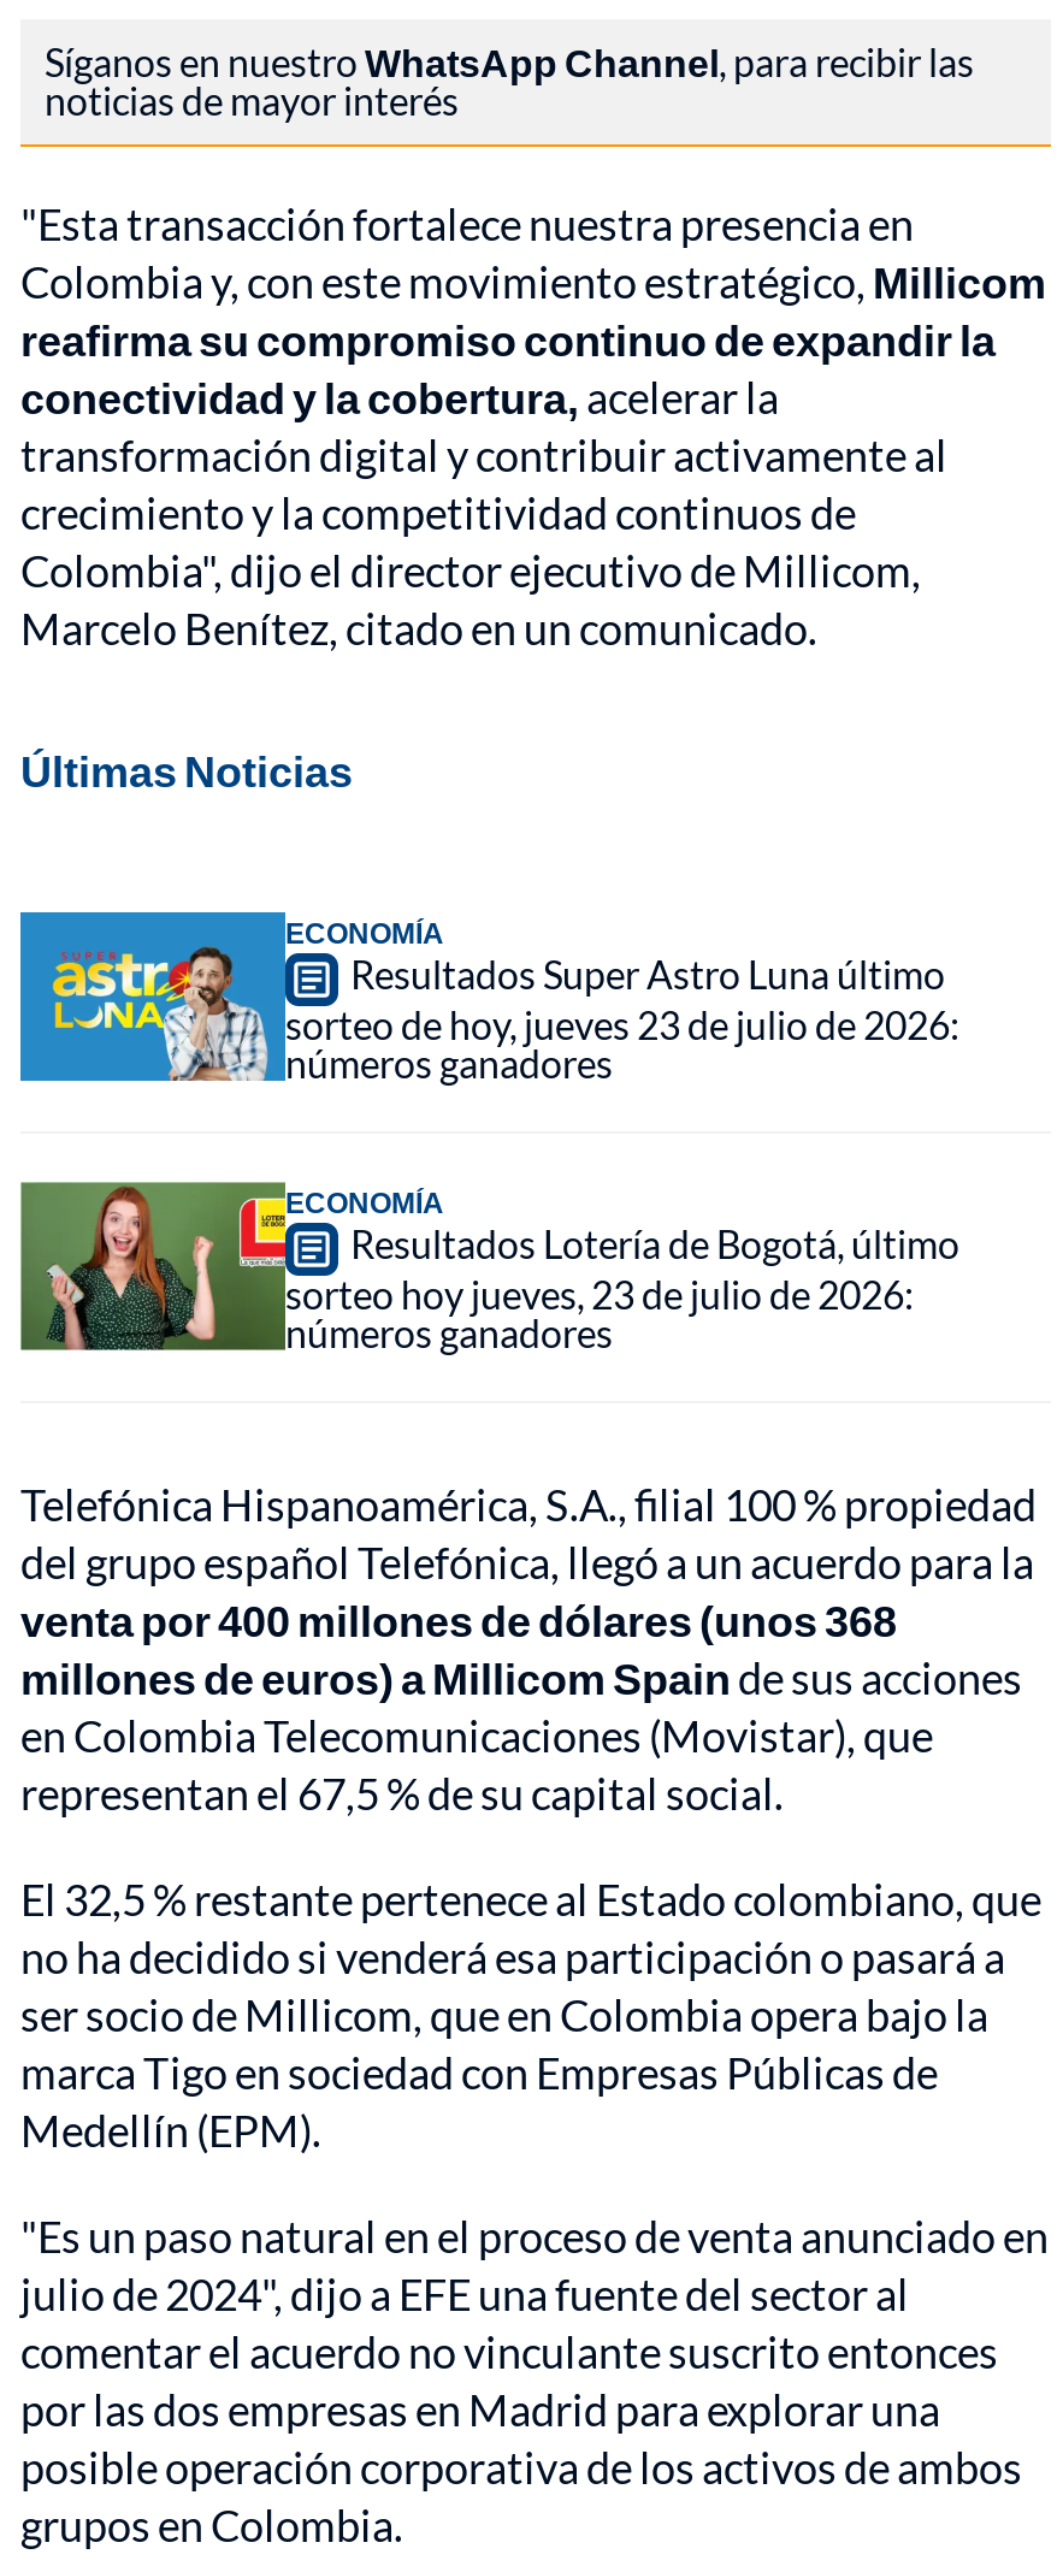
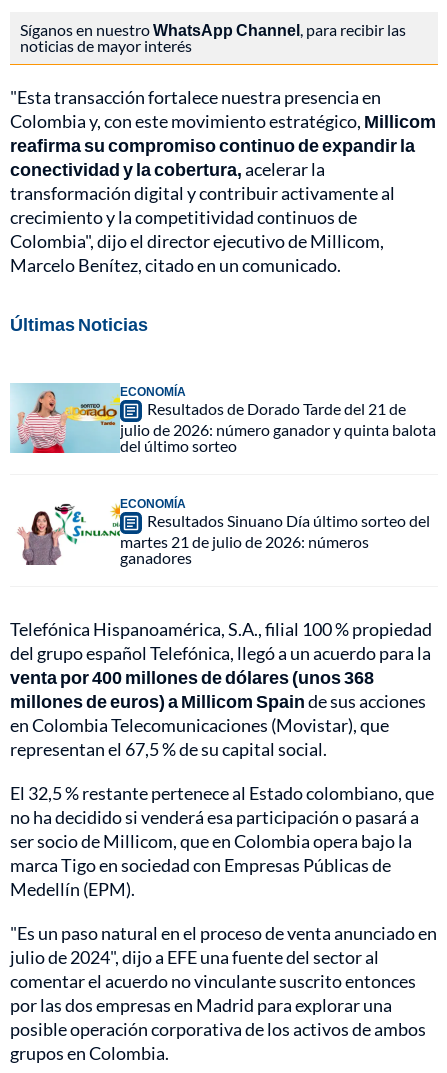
- [image]
- Resultados Super Astro Luna último
- sorteo de hoy, jueves 23 de julio de 2026:
- números ganadores
+ [image]
+ Resultados de Dorado Tarde del 21 de
+ julio de 2026: número ganador y quinta balota
+ del último sorteo

- [image]
- Resultados Lotería de Bogotá, último
- sorteo hoy jueves, 23 de julio de 2026:
- números ganadores
+ [image]
+ Resultados Sinuano Día último sorteo del
+ martes 21 de julio de 2026: números
+ ganadores
